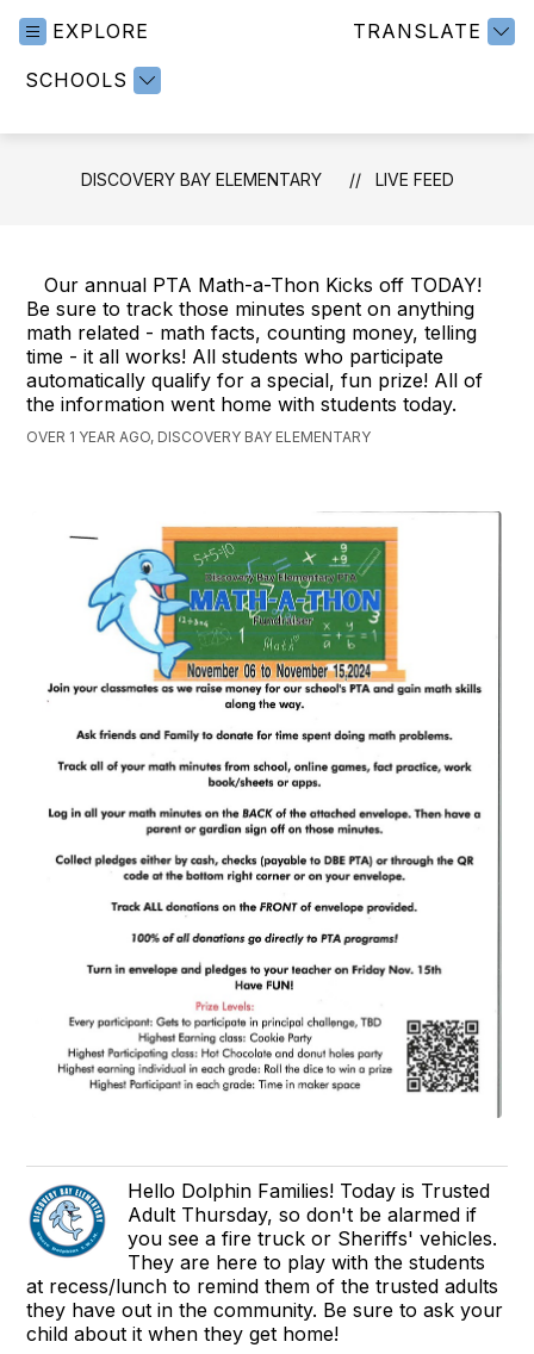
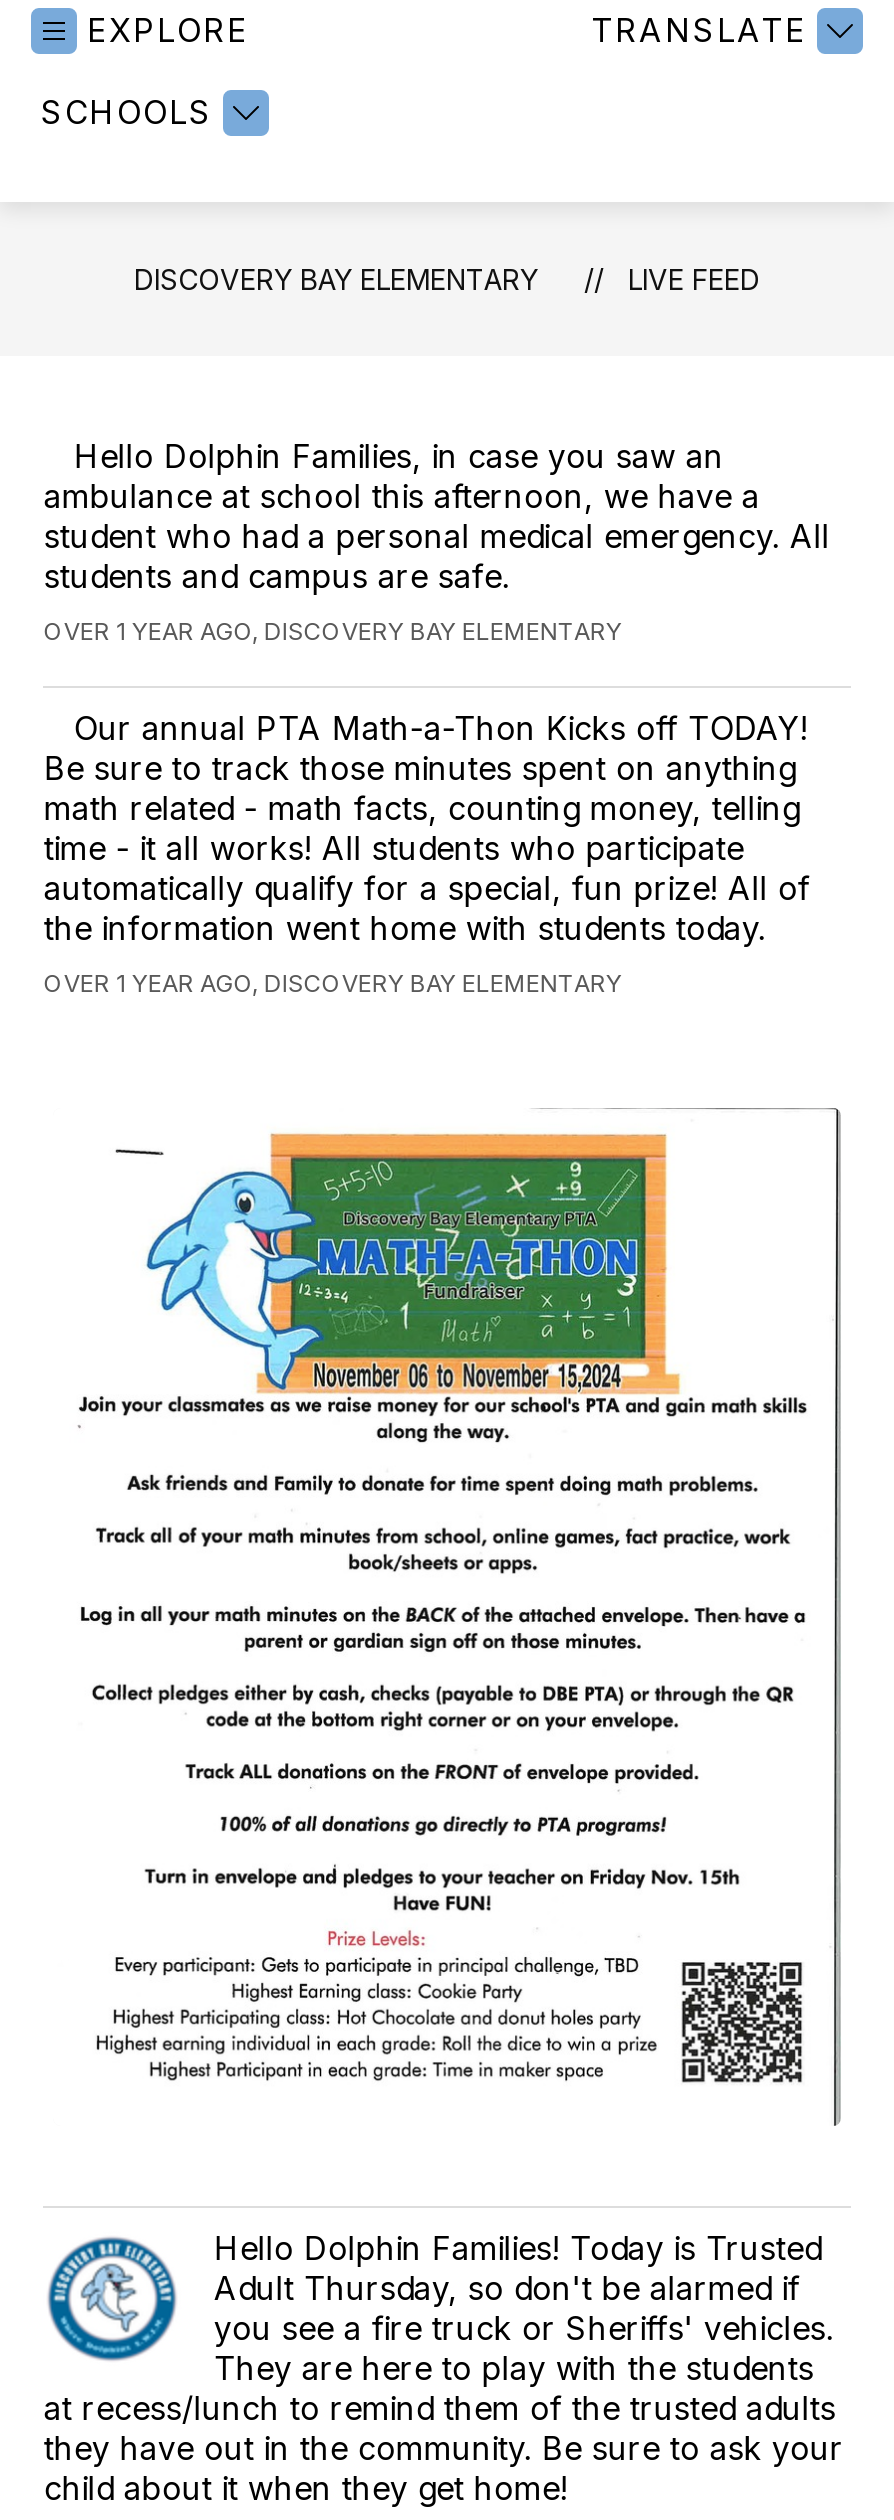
+ Hello Dolphin Families, in case you saw an
+ ambulance at school this afternoon, we have a
+ student who had a personal medical emergency. All
+ students and campus are safe.
+ OVER 1 YEAR AGO, DISCOVERY BAY ELEMENTARY
